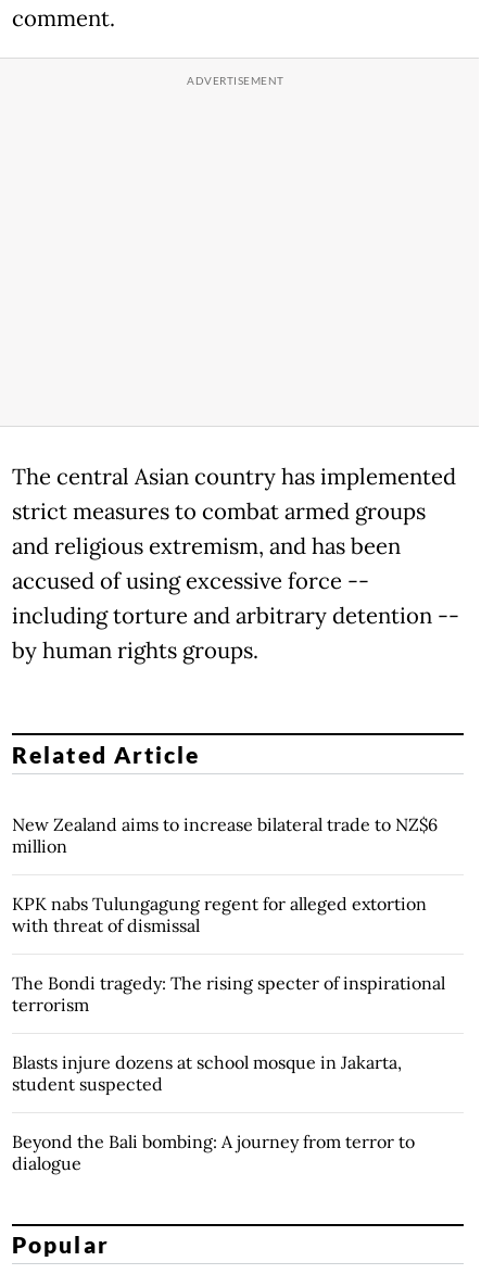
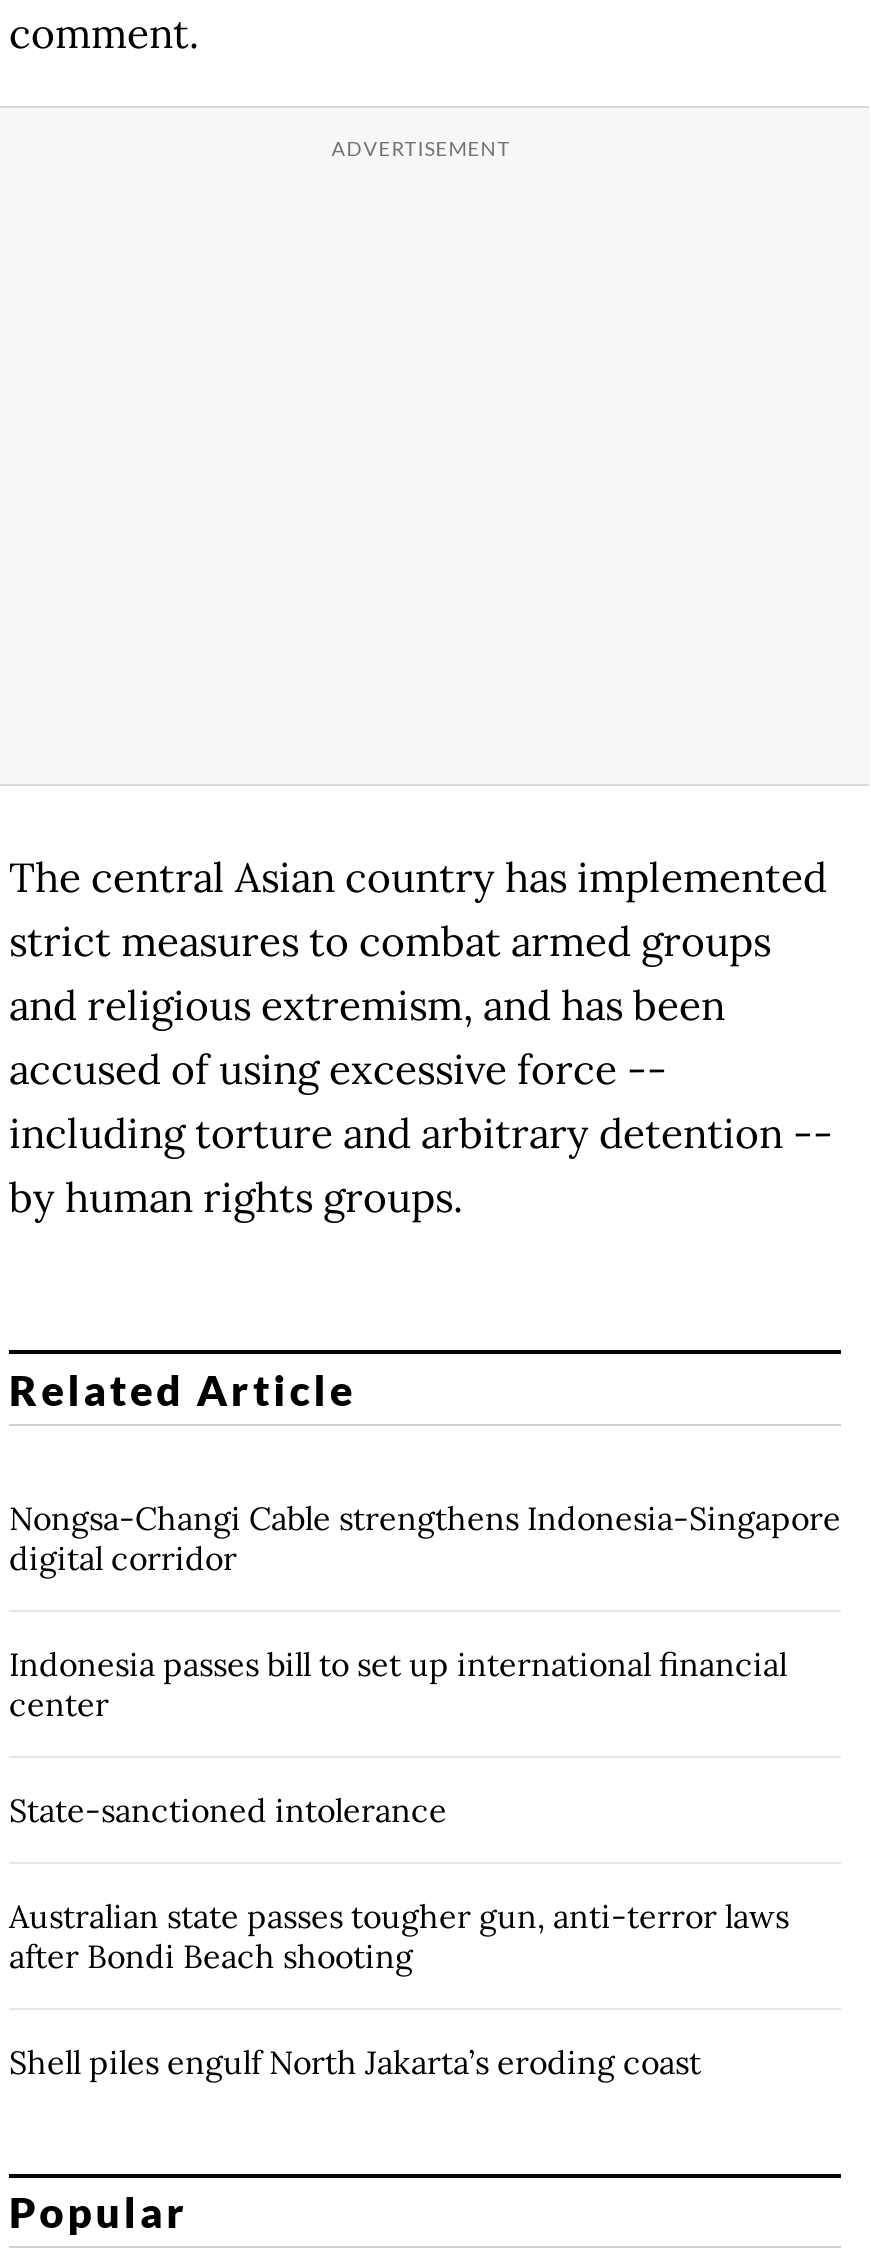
- New Zealand aims to increase bilateral trade to NZ$6
- million
+ Nongsa-Changi Cable strengthens Indonesia-Singapore
+ digital corridor

- KPK nabs Tulungagung regent for alleged extortion
- with threat of dismissal
+ Indonesia passes bill to set up international financial
+ center

- The Bondi tragedy: The rising specter of inspirational
- terrorism
+ State-sanctioned intolerance

- Blasts injure dozens at school mosque in Jakarta,
- student suspected
+ Australian state passes tougher gun, anti-terror laws
+ after Bondi Beach shooting

- Beyond the Bali bombing: A journey from terror to
- dialogue
+ Shell piles engulf North Jakarta’s eroding coast
